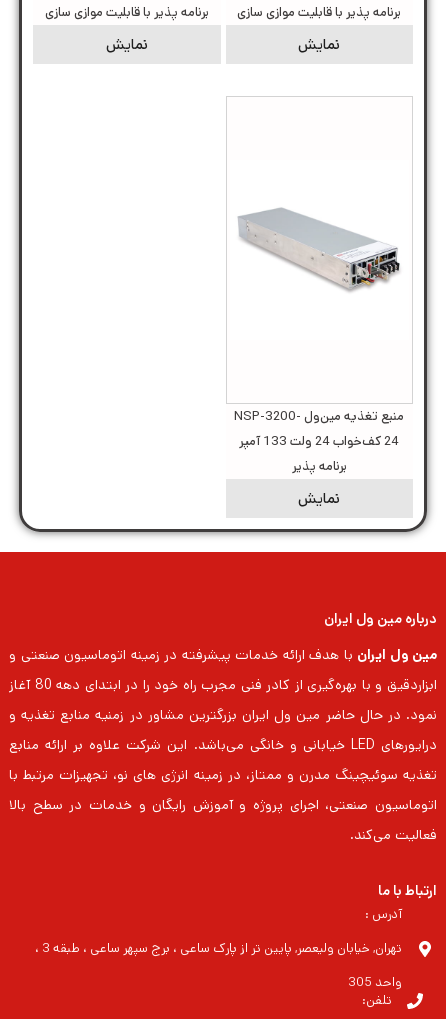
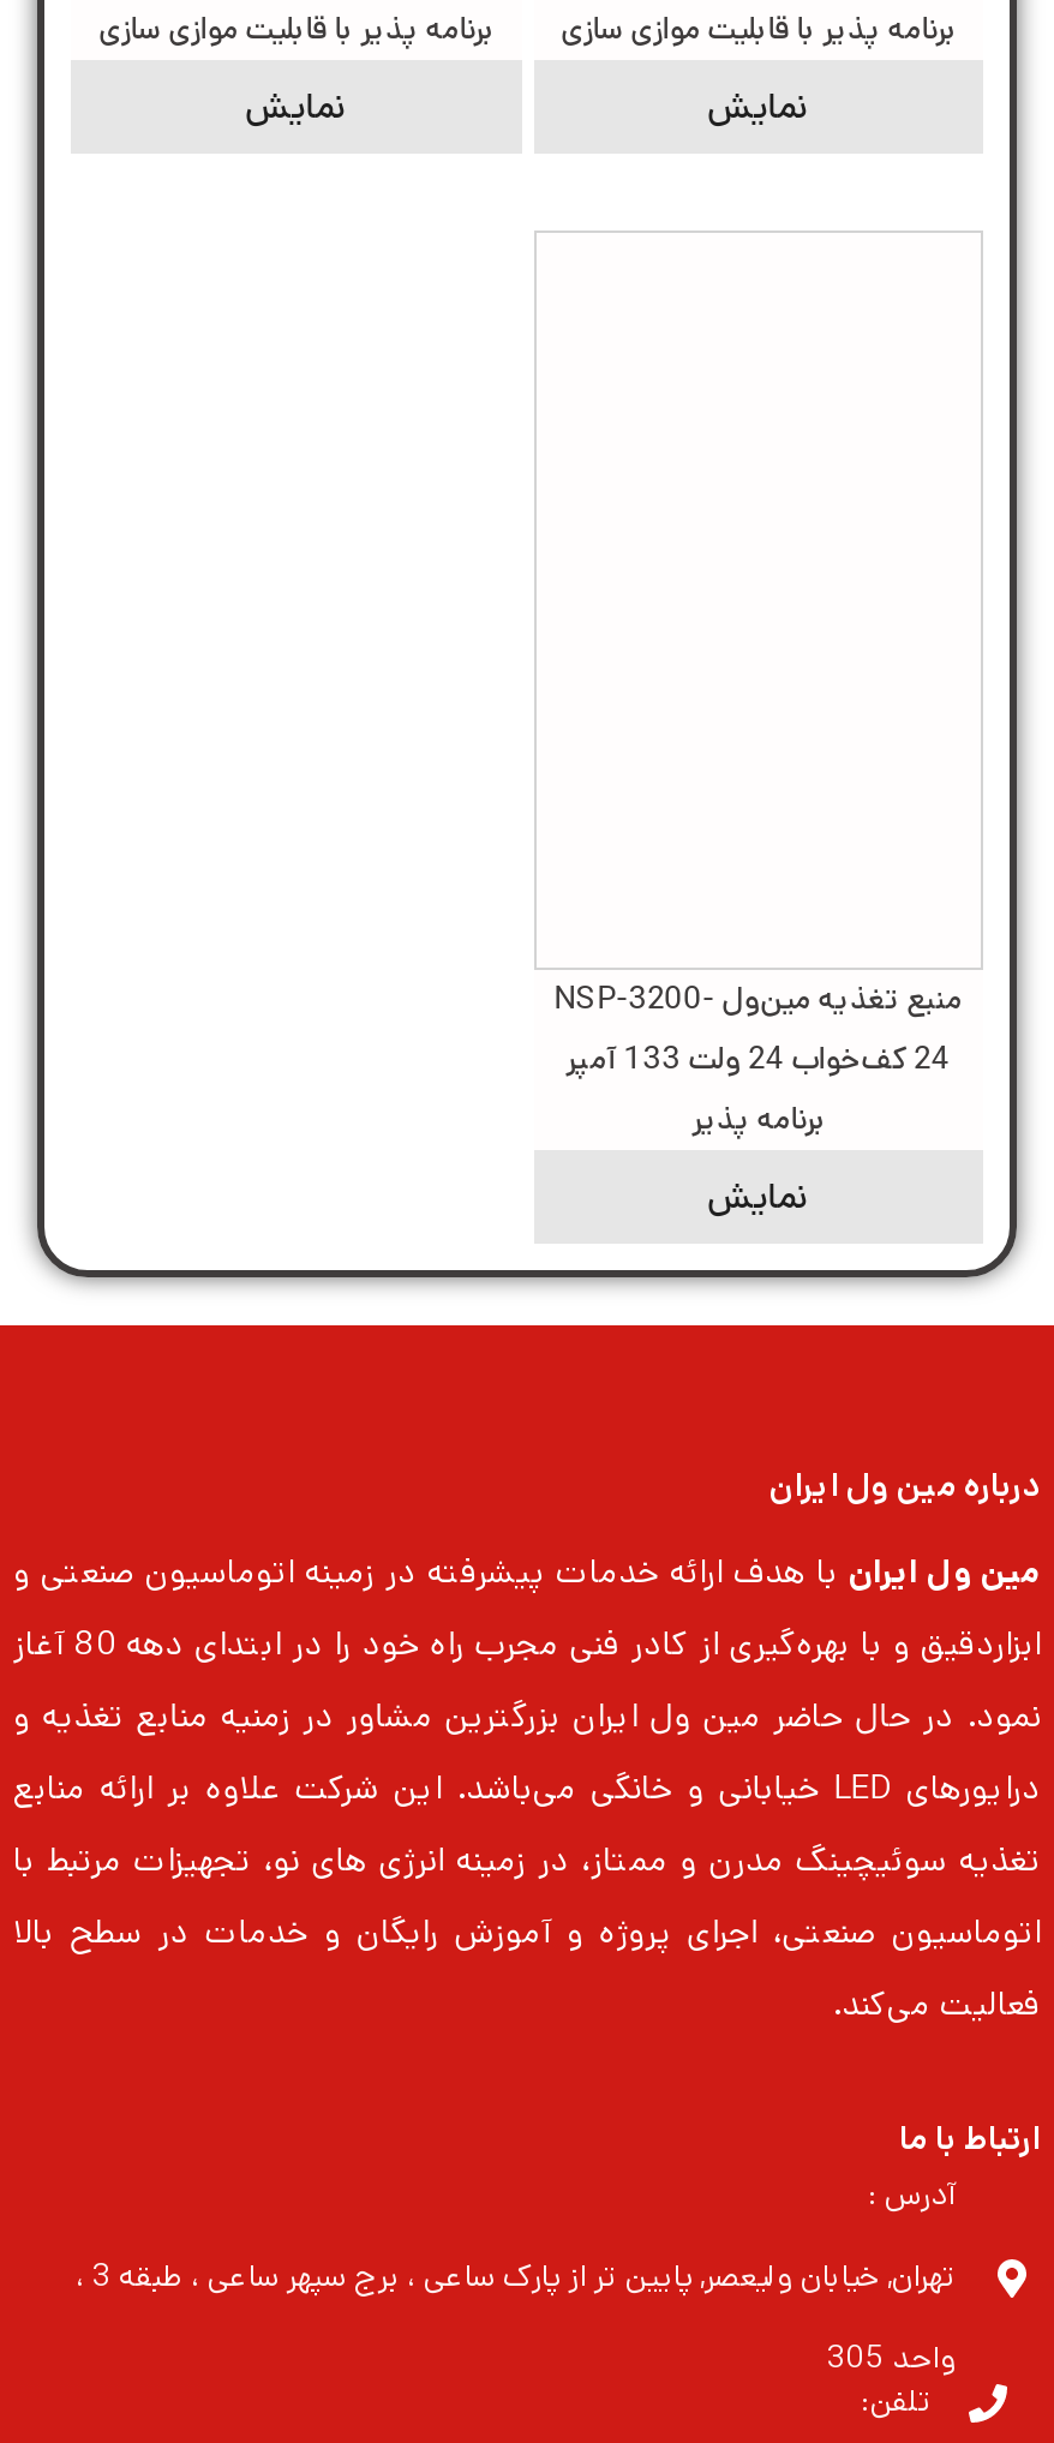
- [image]
